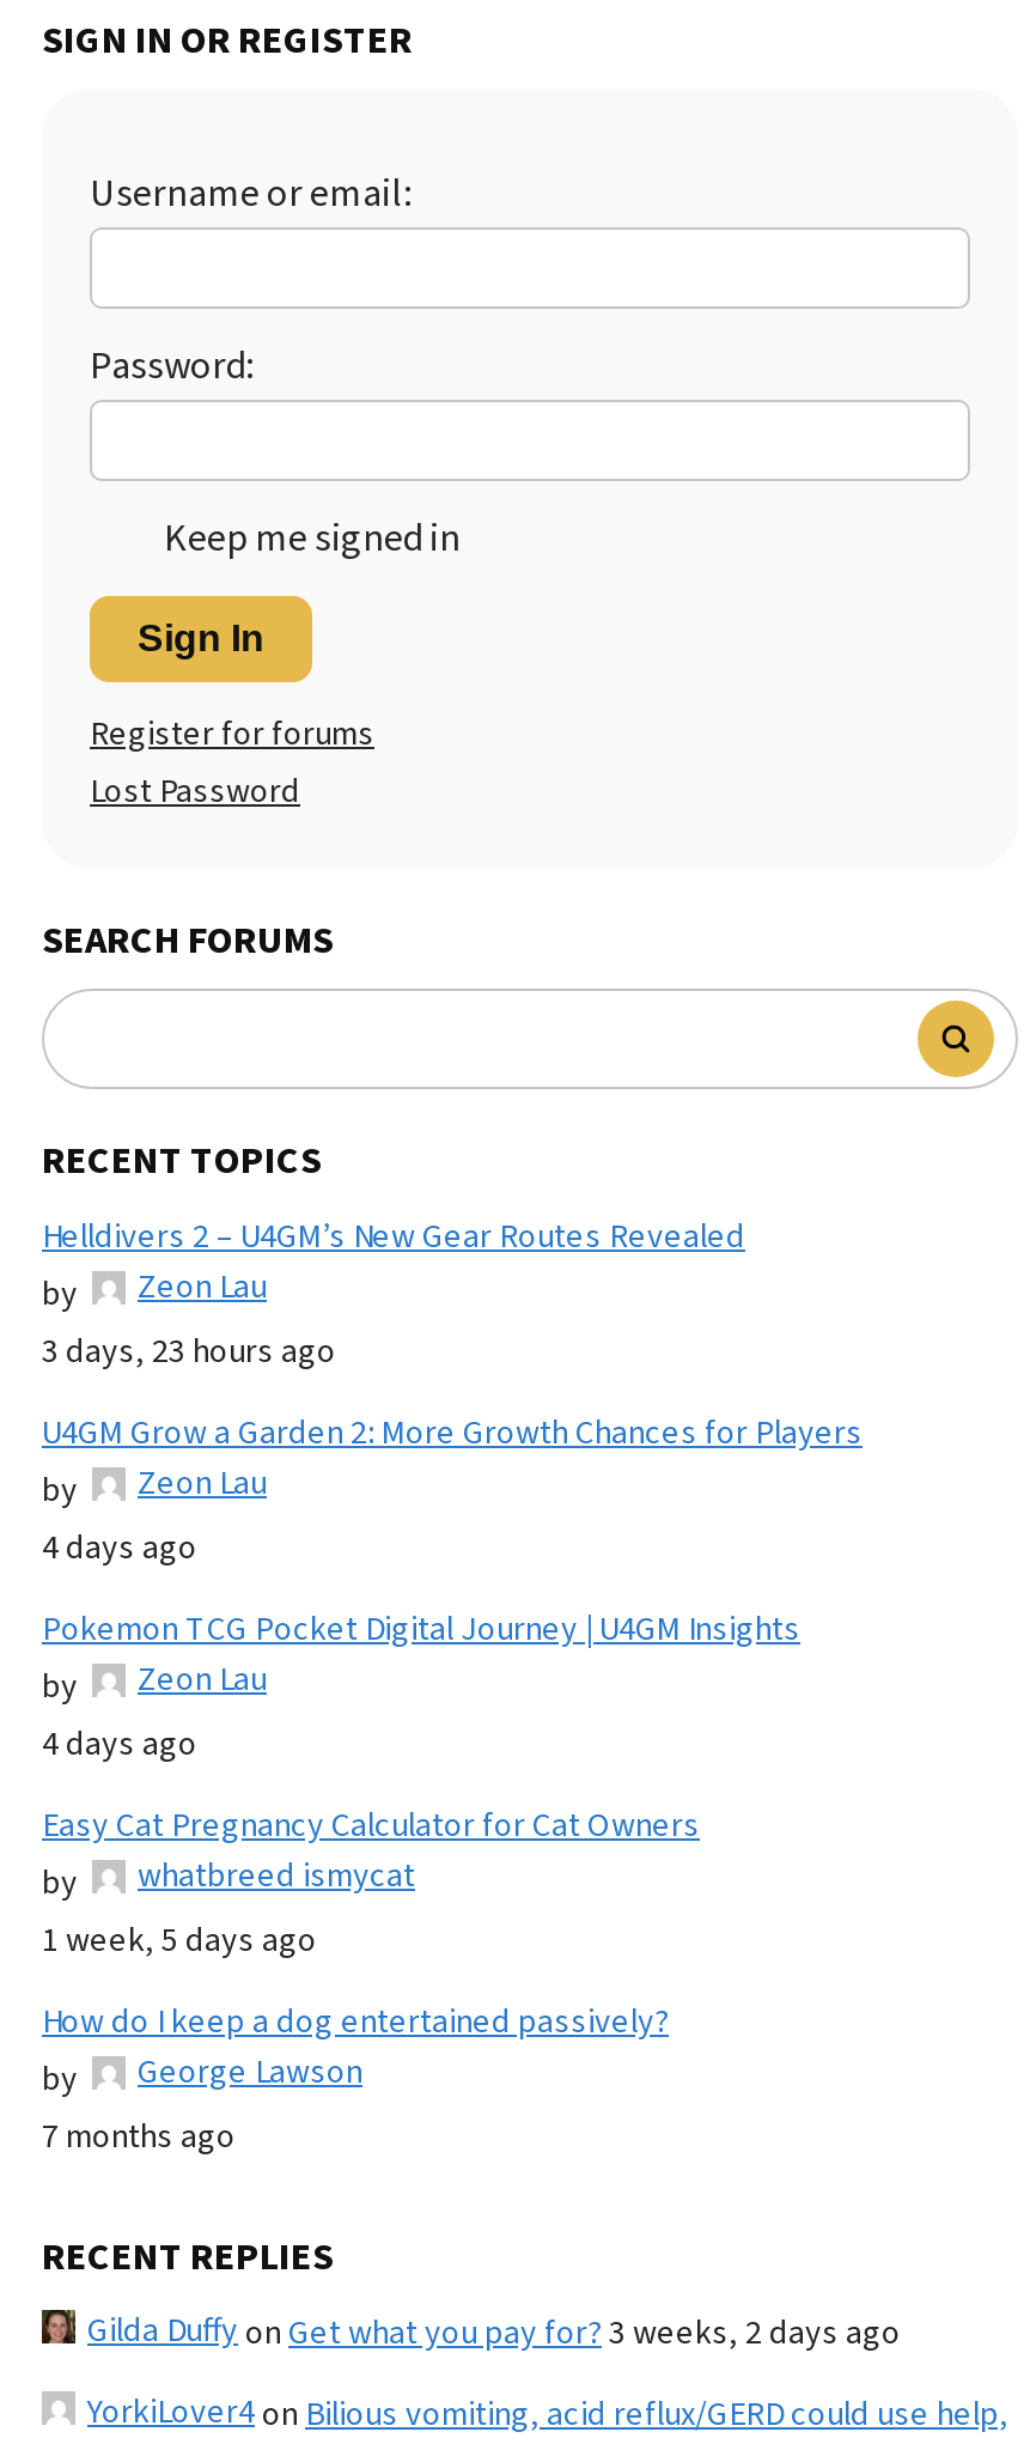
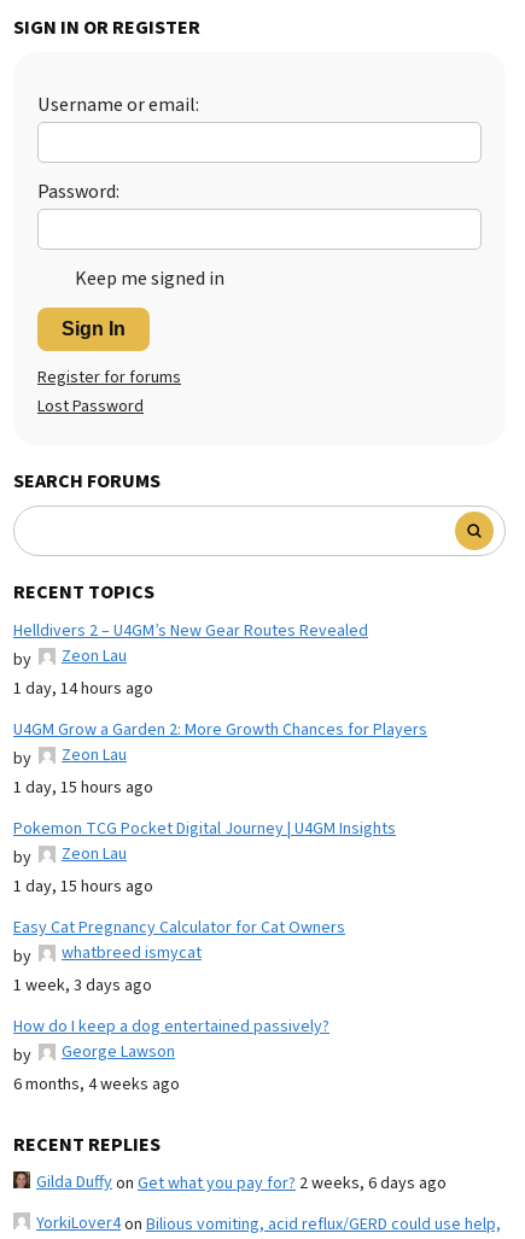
- 3 days, 23 hours ago
+ 1 day, 14 hours ago

- 4 days ago
+ 1 day, 15 hours ago

- 4 days ago
+ 1 day, 15 hours ago

- 1 week, 5 days ago
+ 1 week, 3 days ago

- 7 months ago
+ 6 months, 4 weeks ago

- Gilda Duffyon Get what you pay for? 3 weeks, 2 days ago
+ Gilda Duffyon Get what you pay for? 2 weeks, 6 days ago
